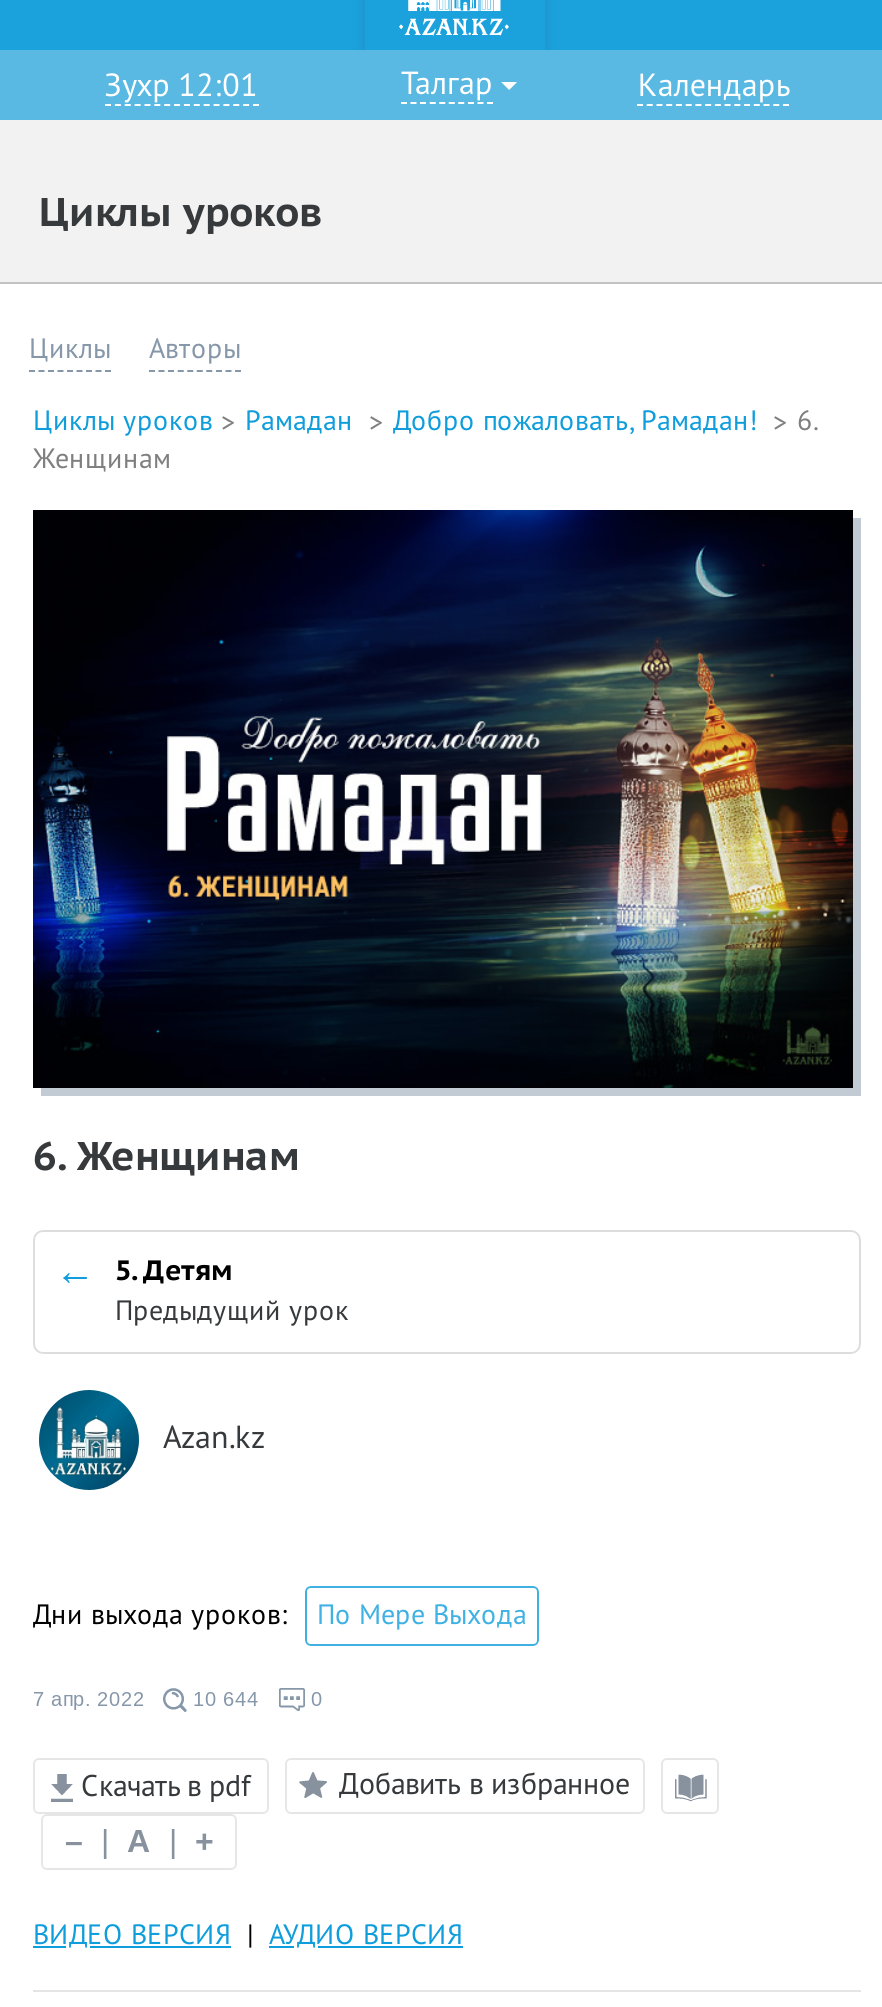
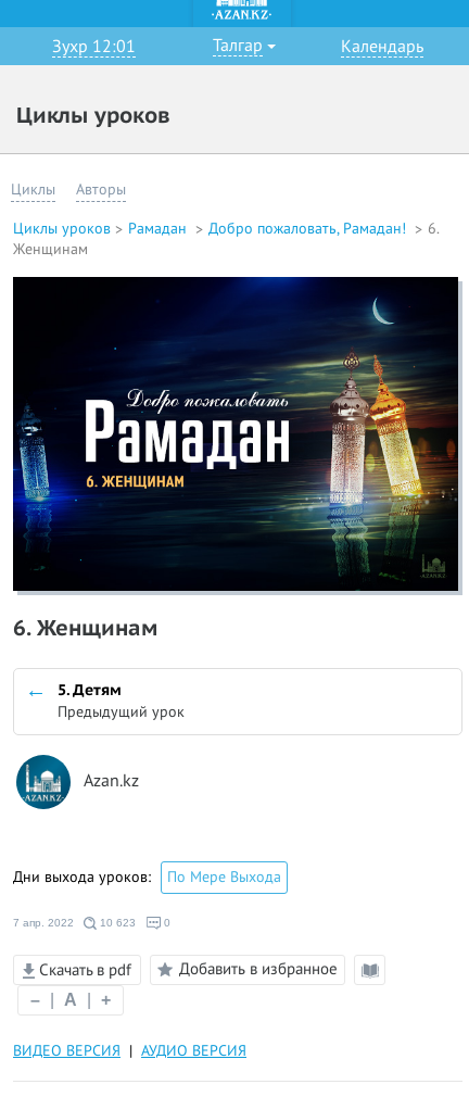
- 7 апр. 2022 10 644
+ 7 апр. 2022 10 623
